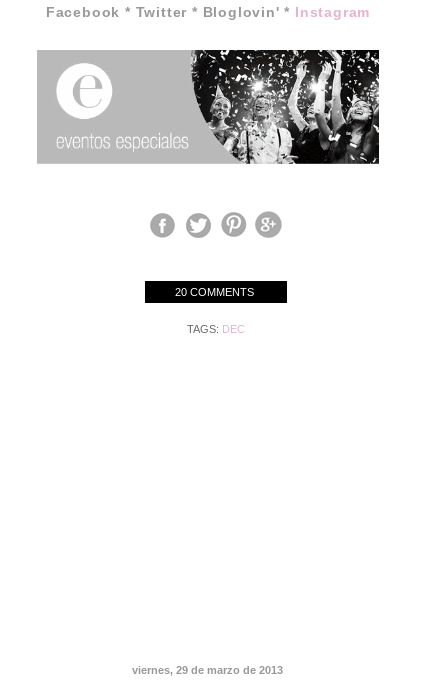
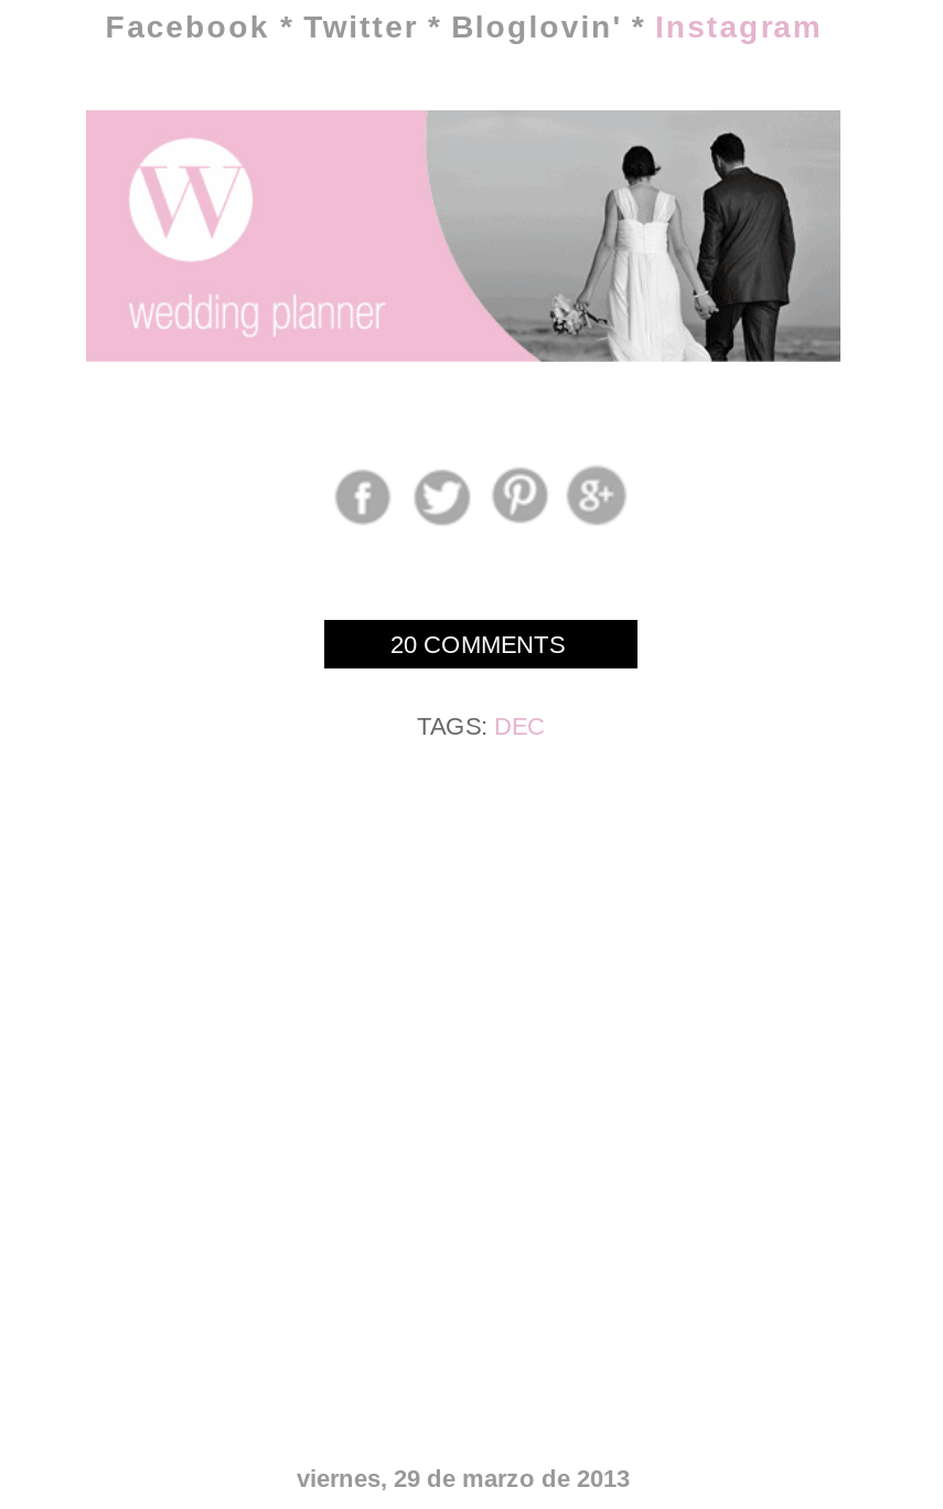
- [image]
+ [image]
